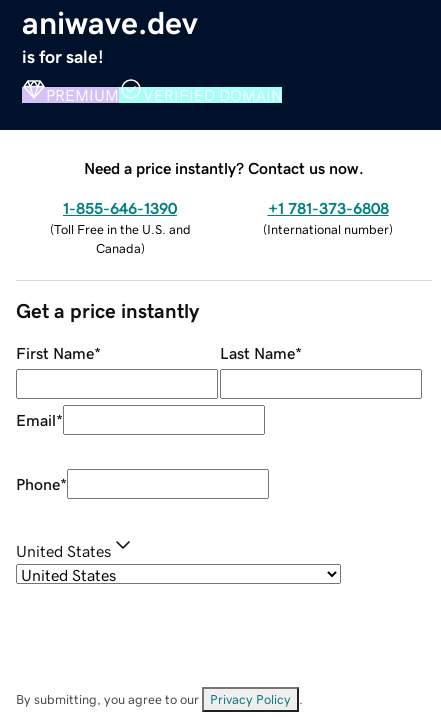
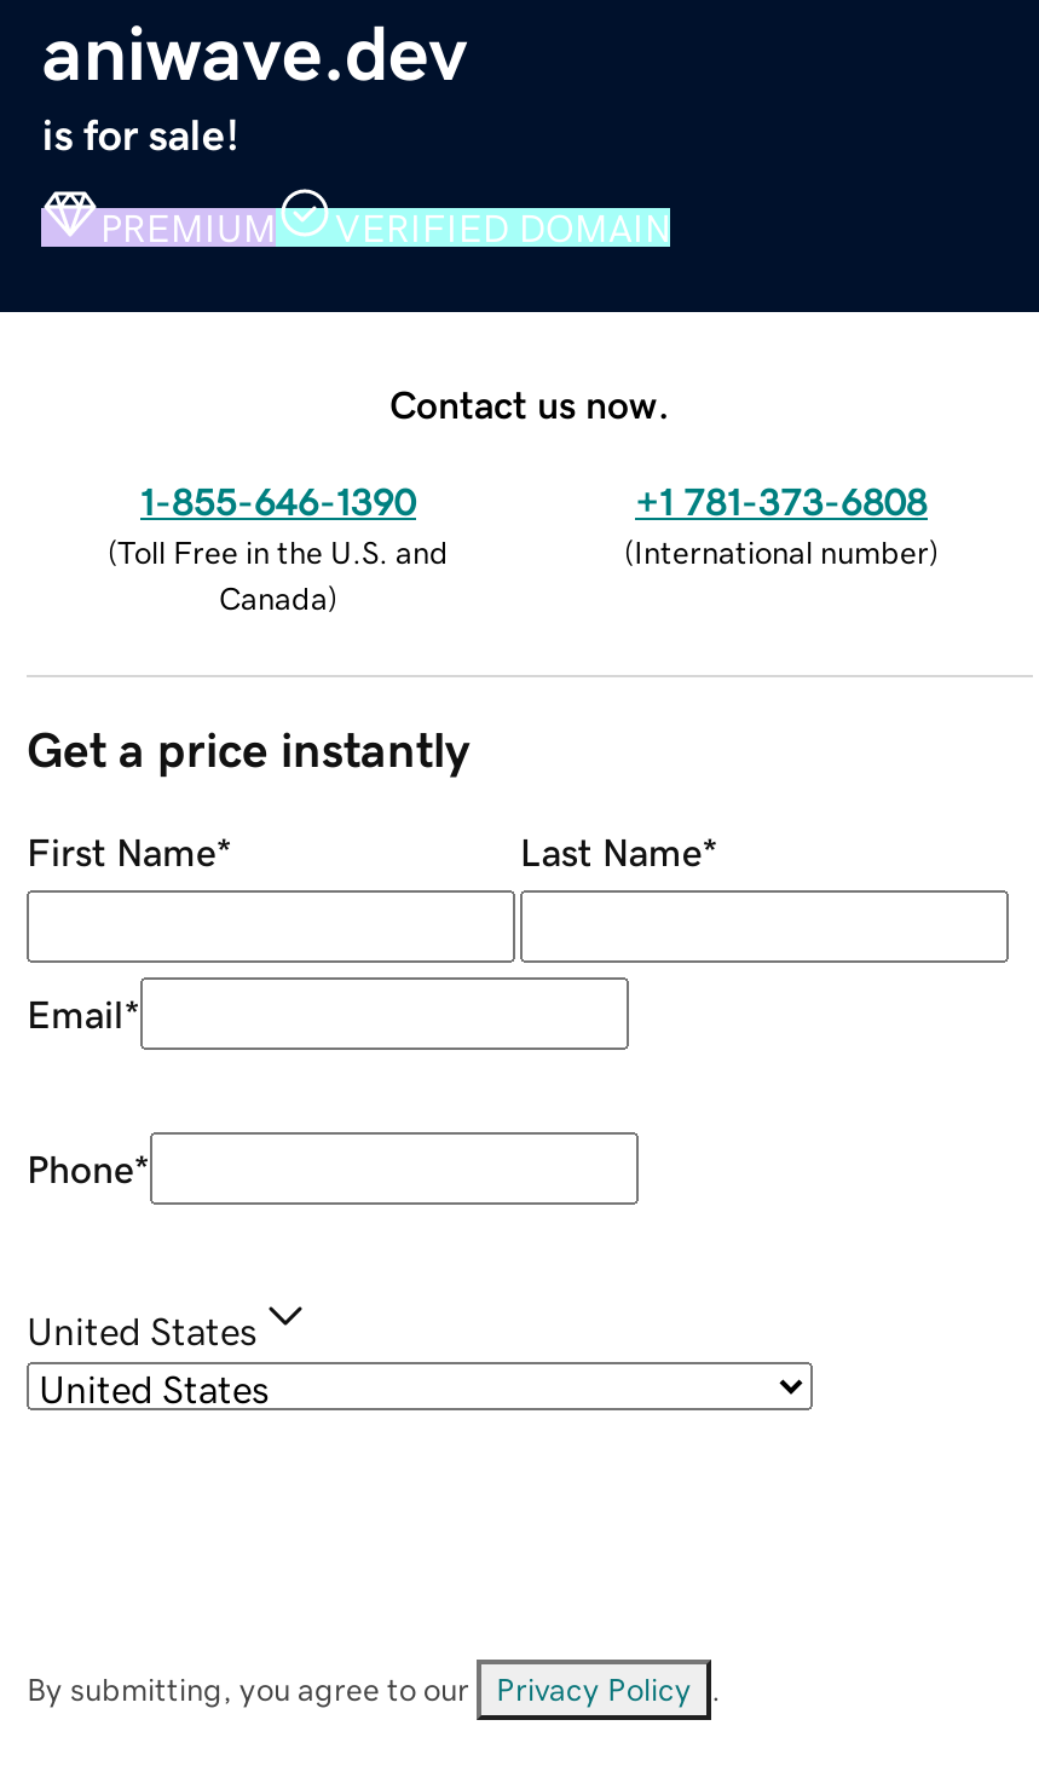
- Need a price instantly? Contact us now.
+ Contact us now.
